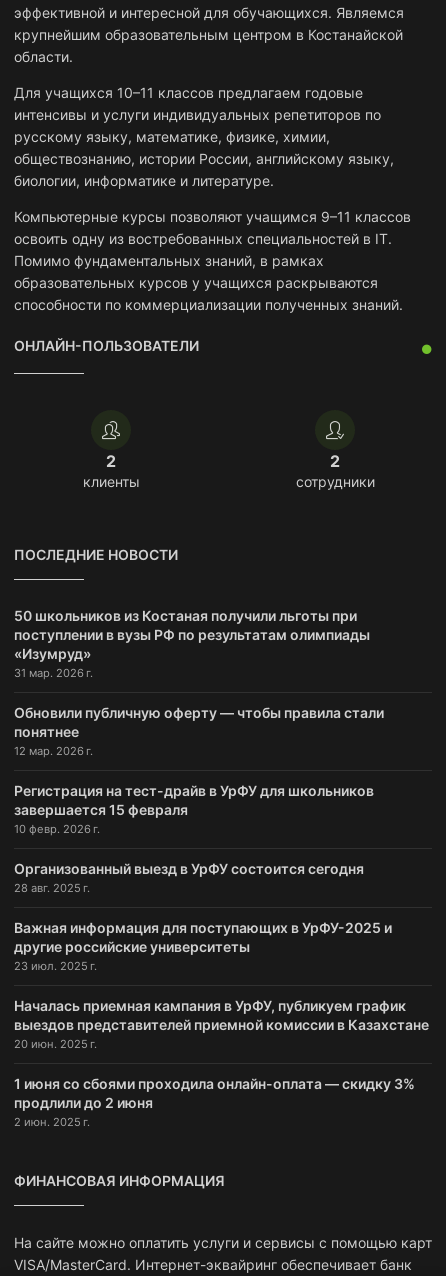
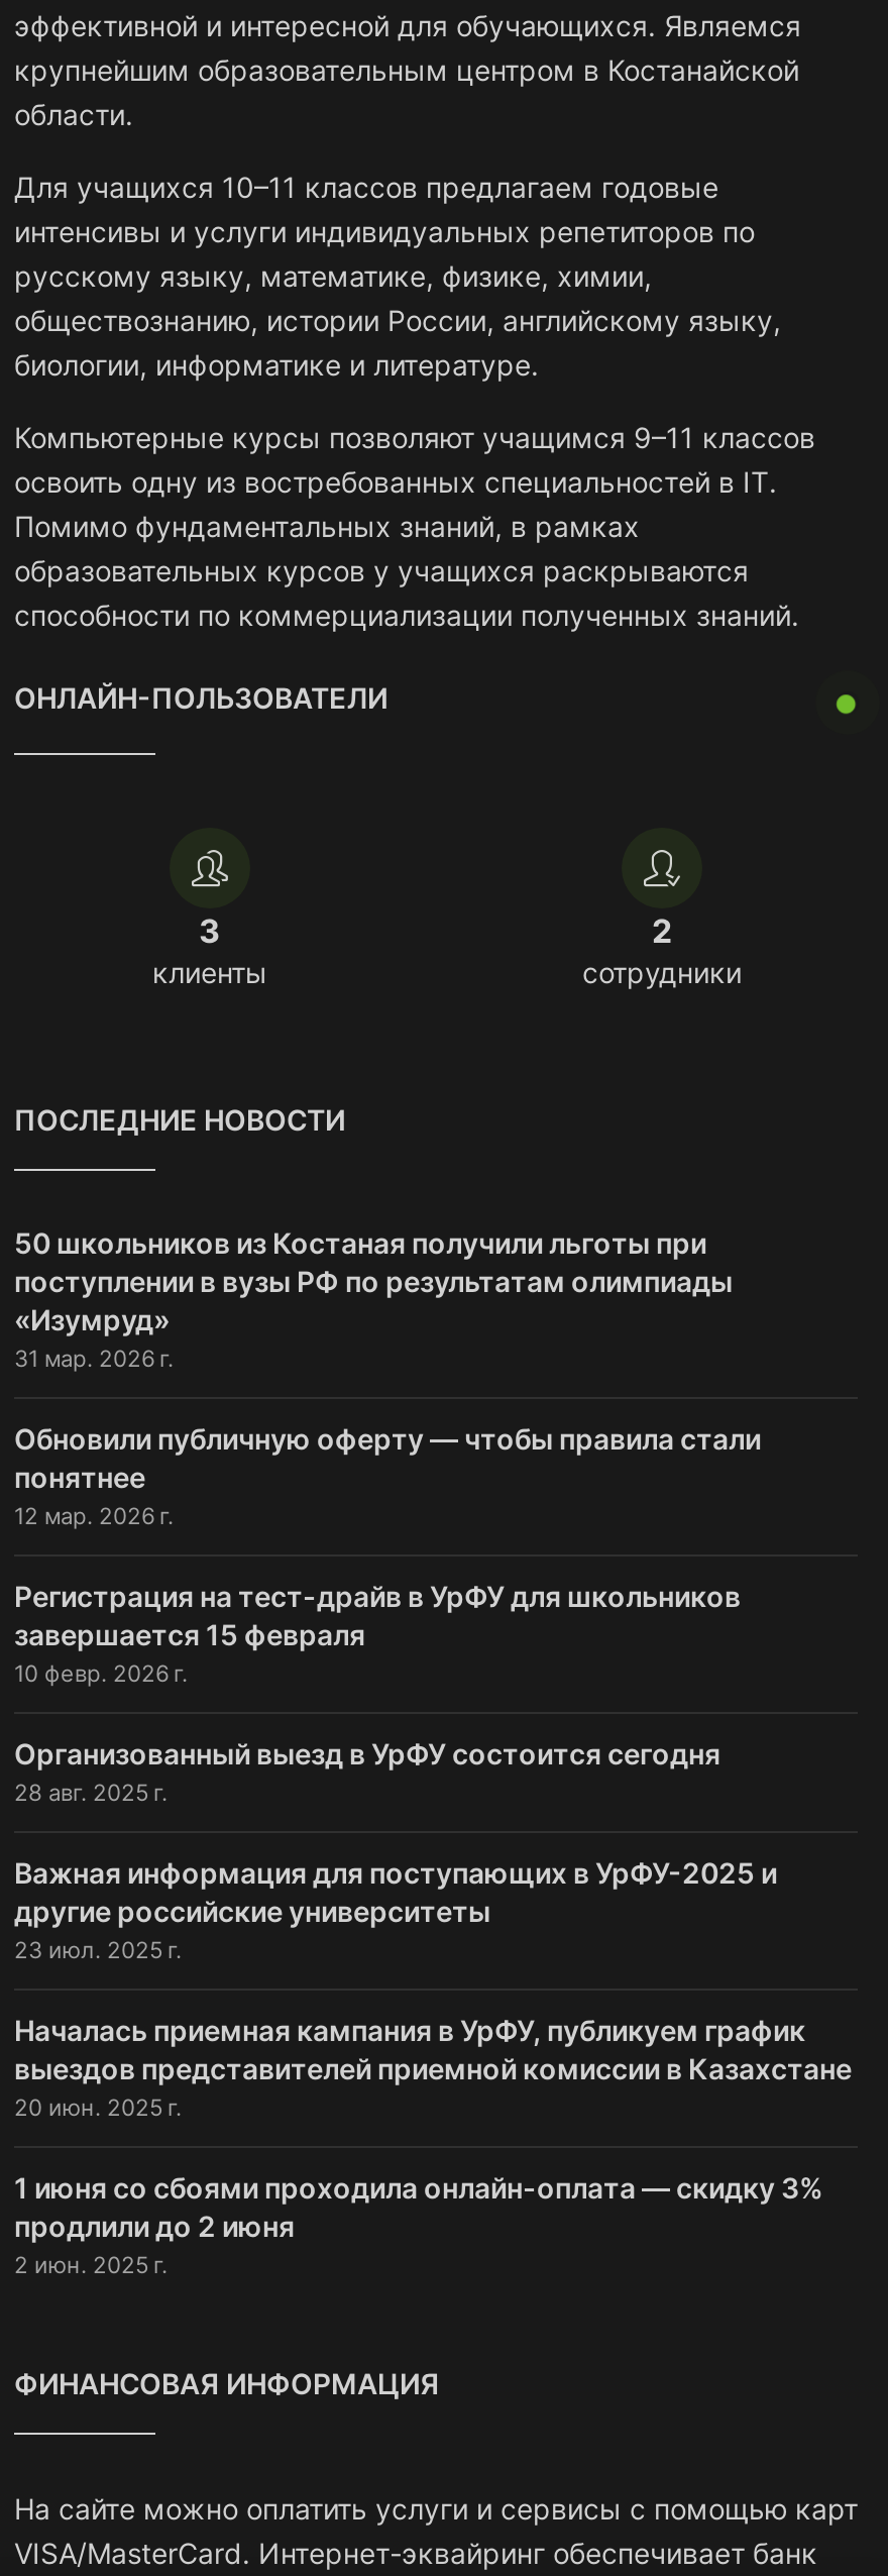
- 2
+ 3
